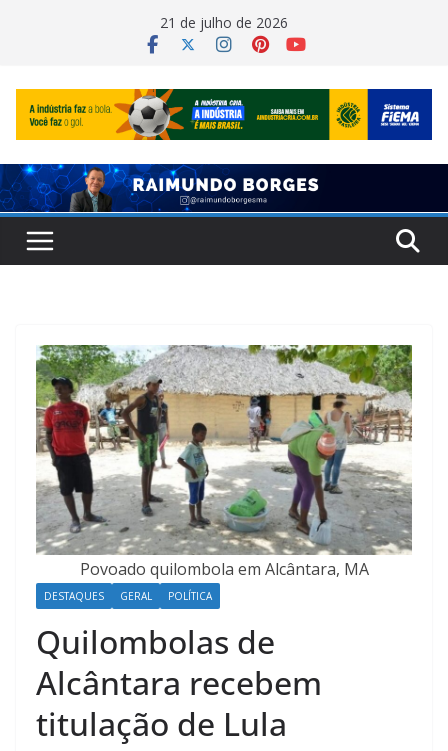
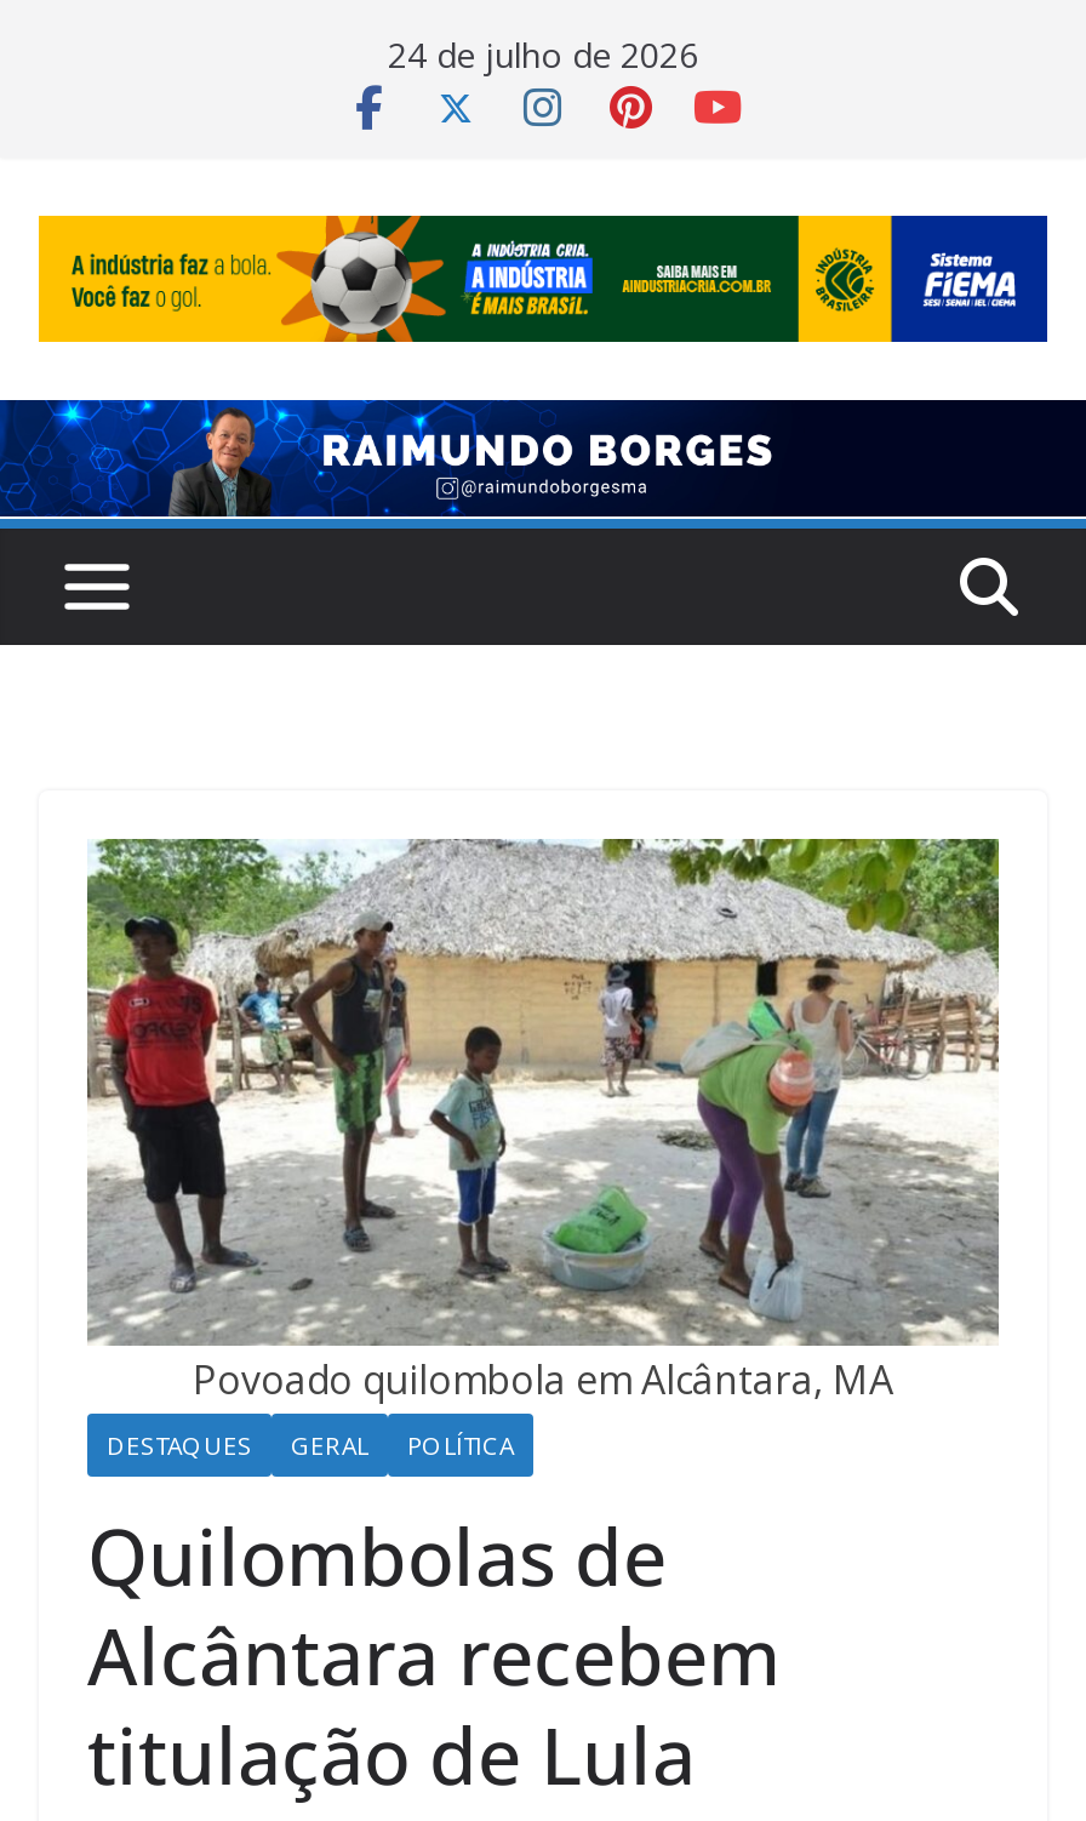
- 21 de julho de 2026
+ 24 de julho de 2026
